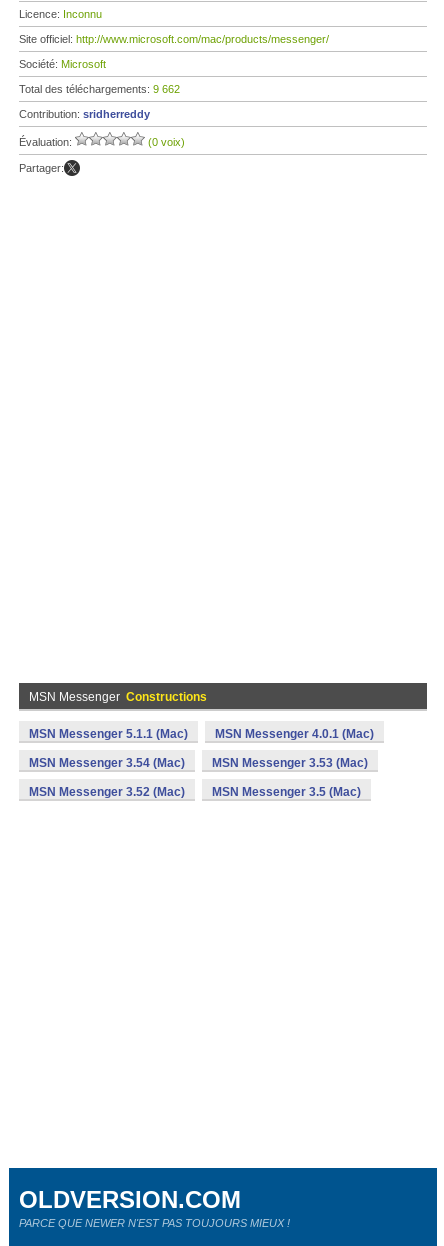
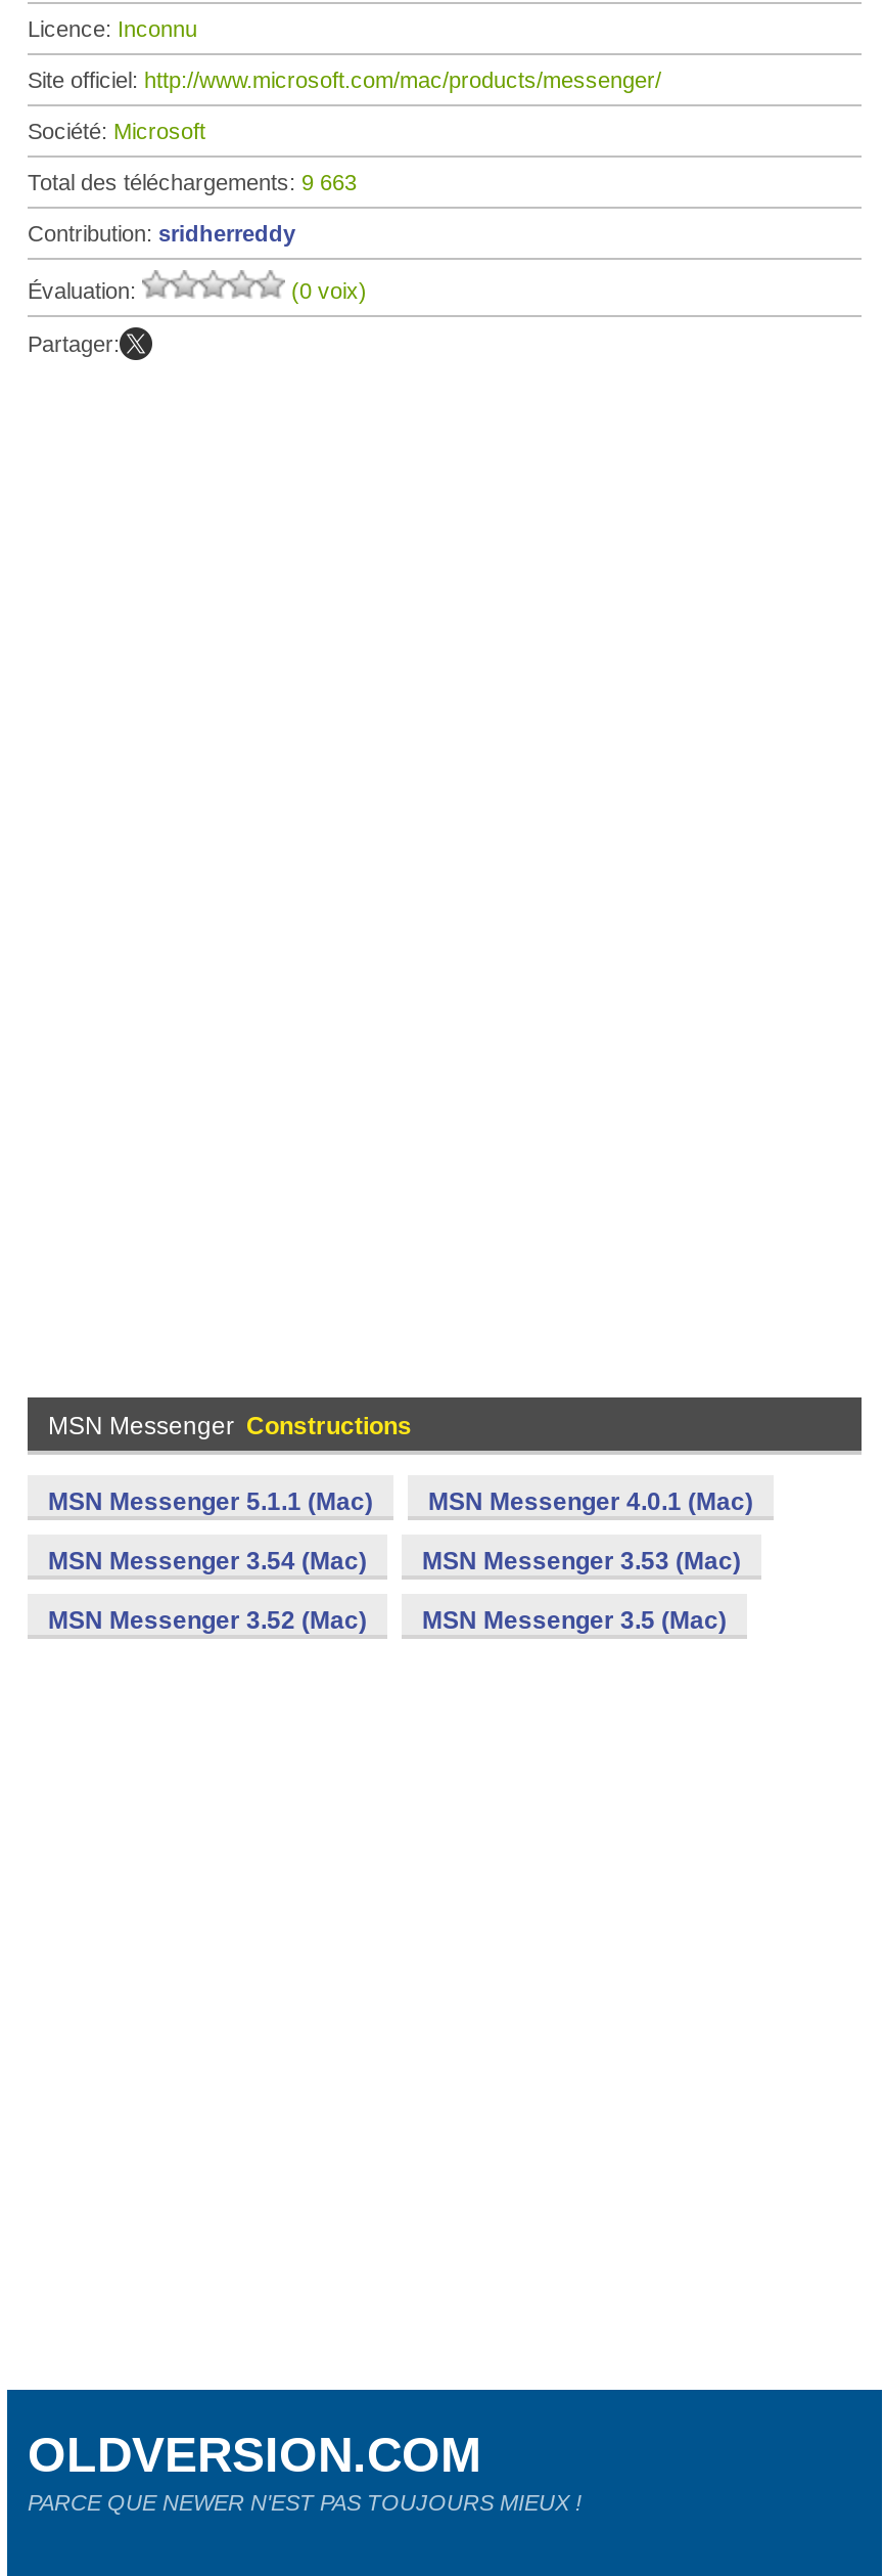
- Total des téléchargements: 9 662
+ Total des téléchargements: 9 663
